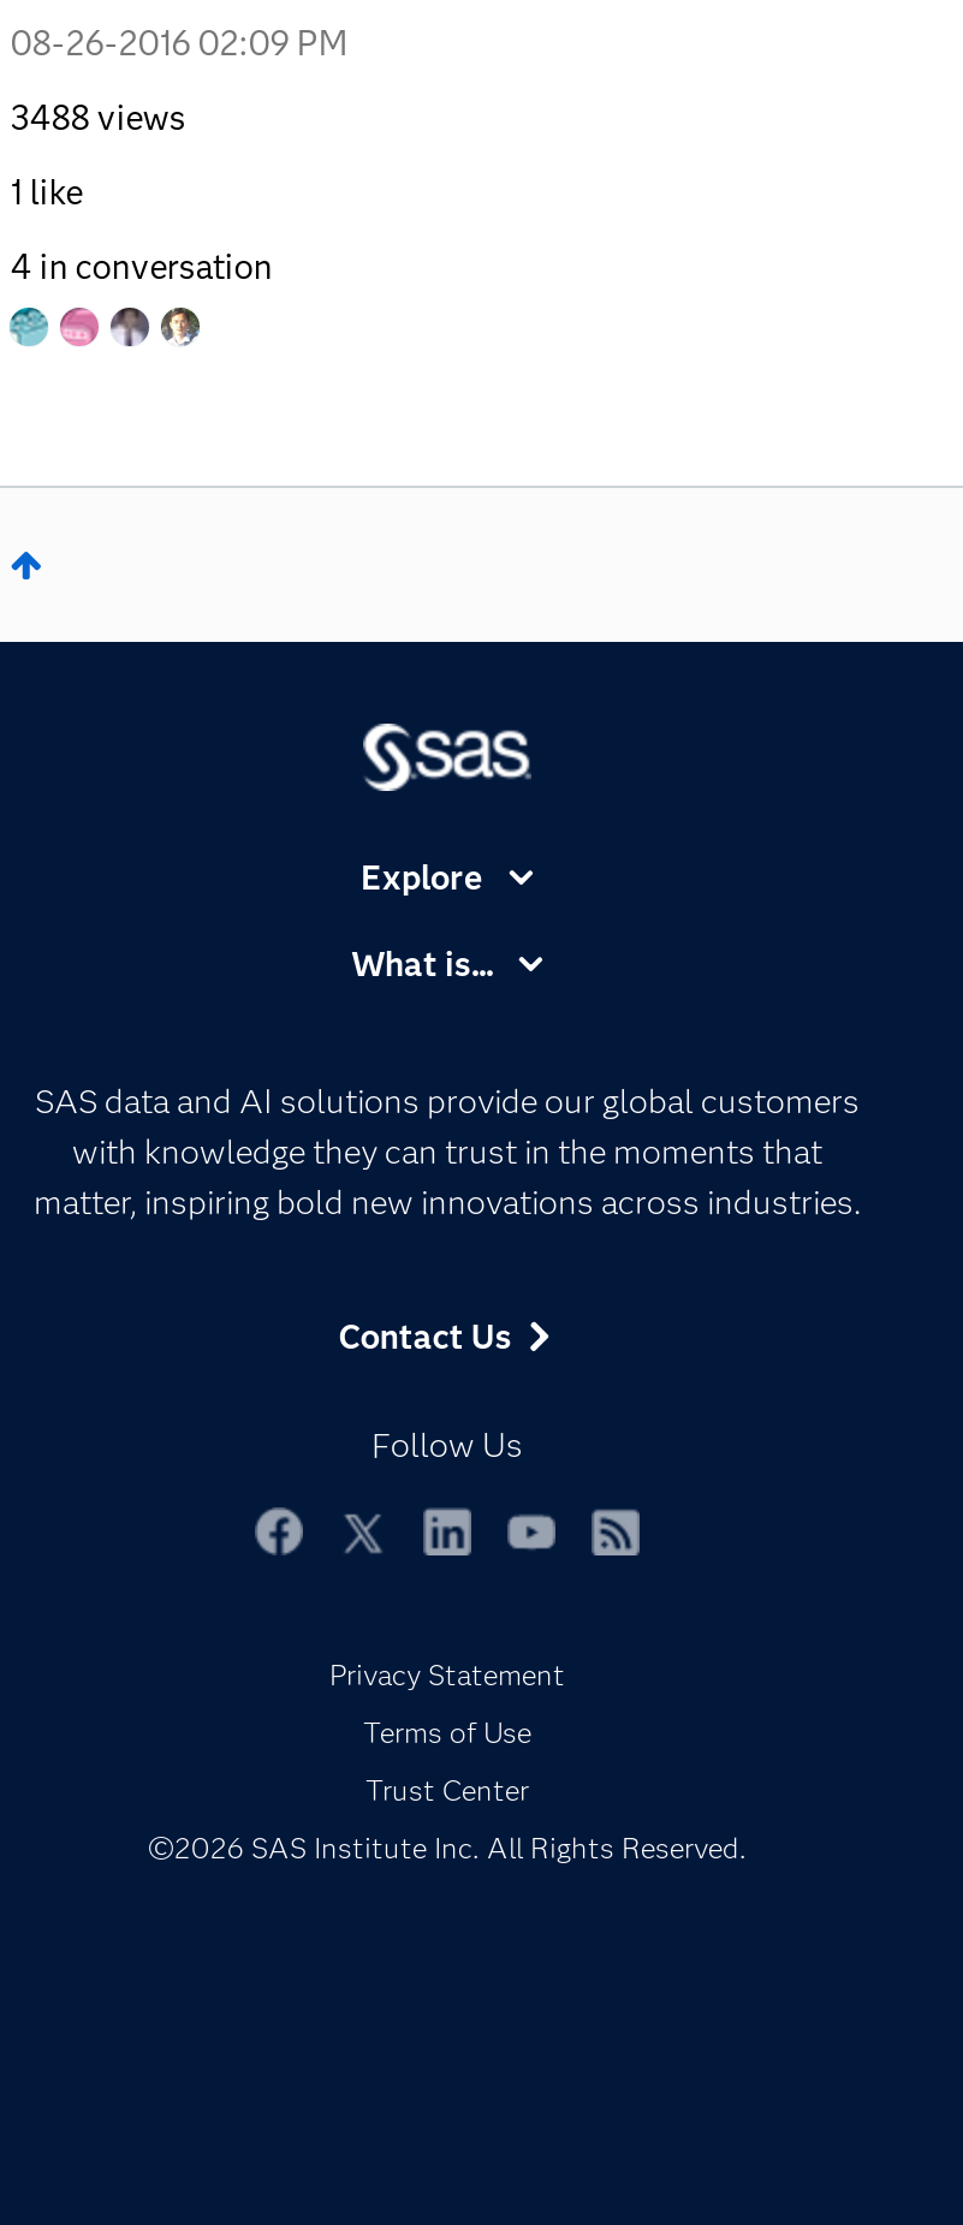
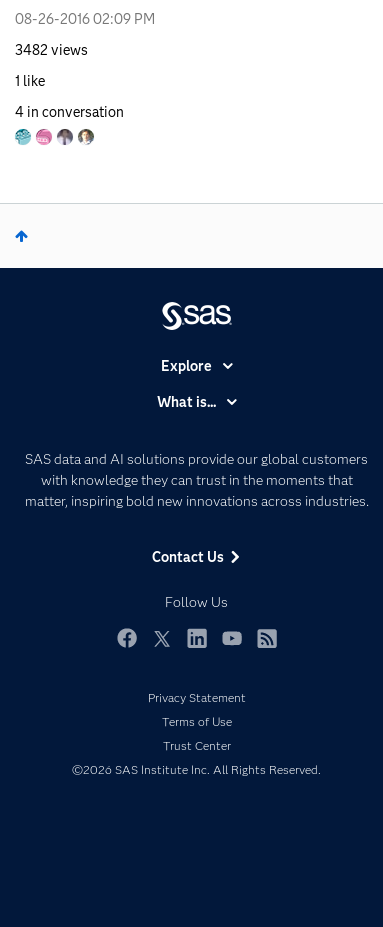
- 3488 views
+ 3482 views
